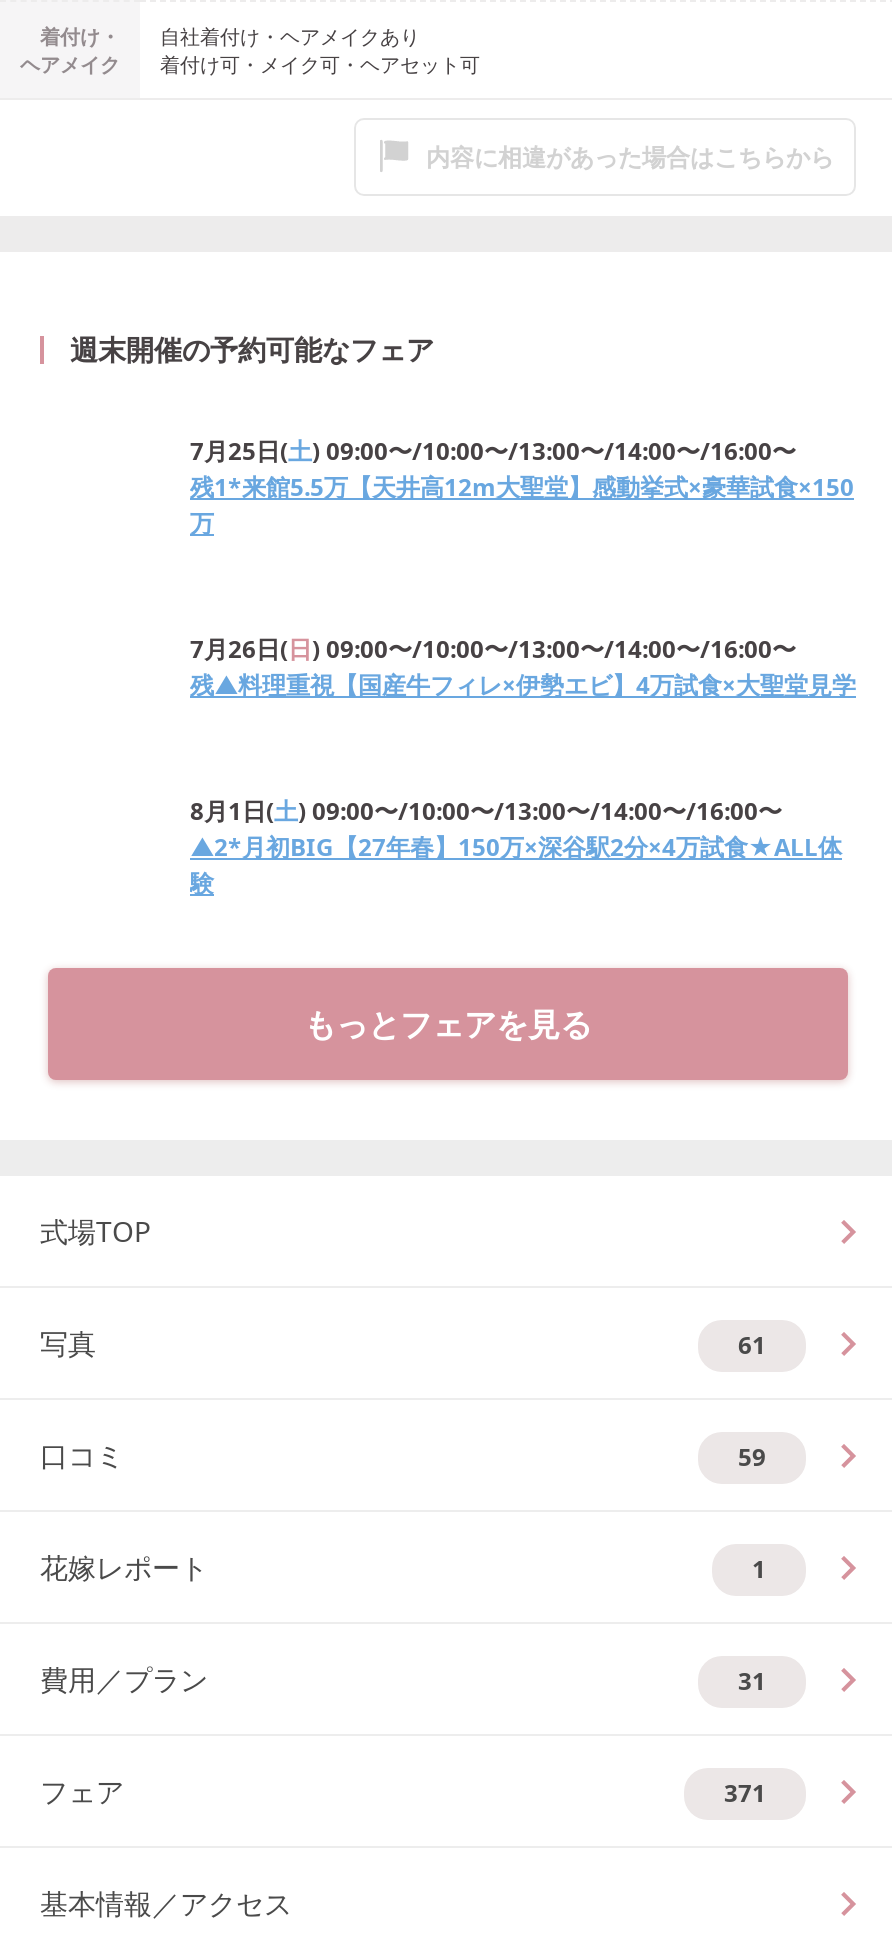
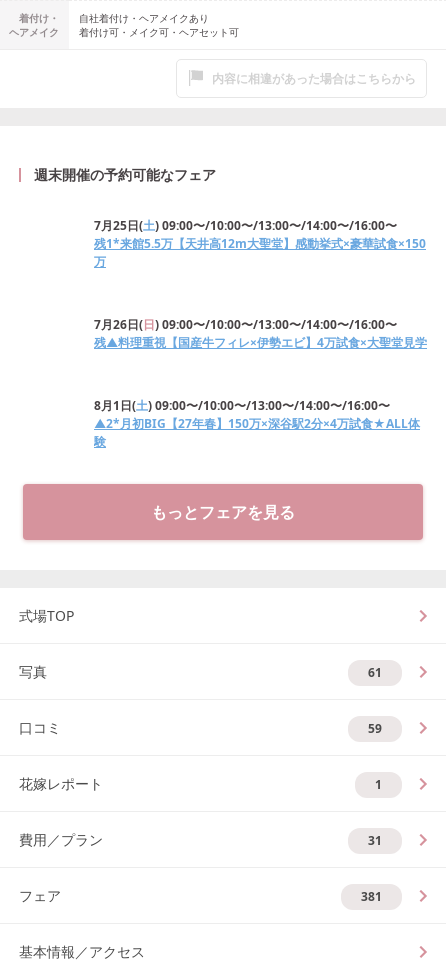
- 371
+ 381
